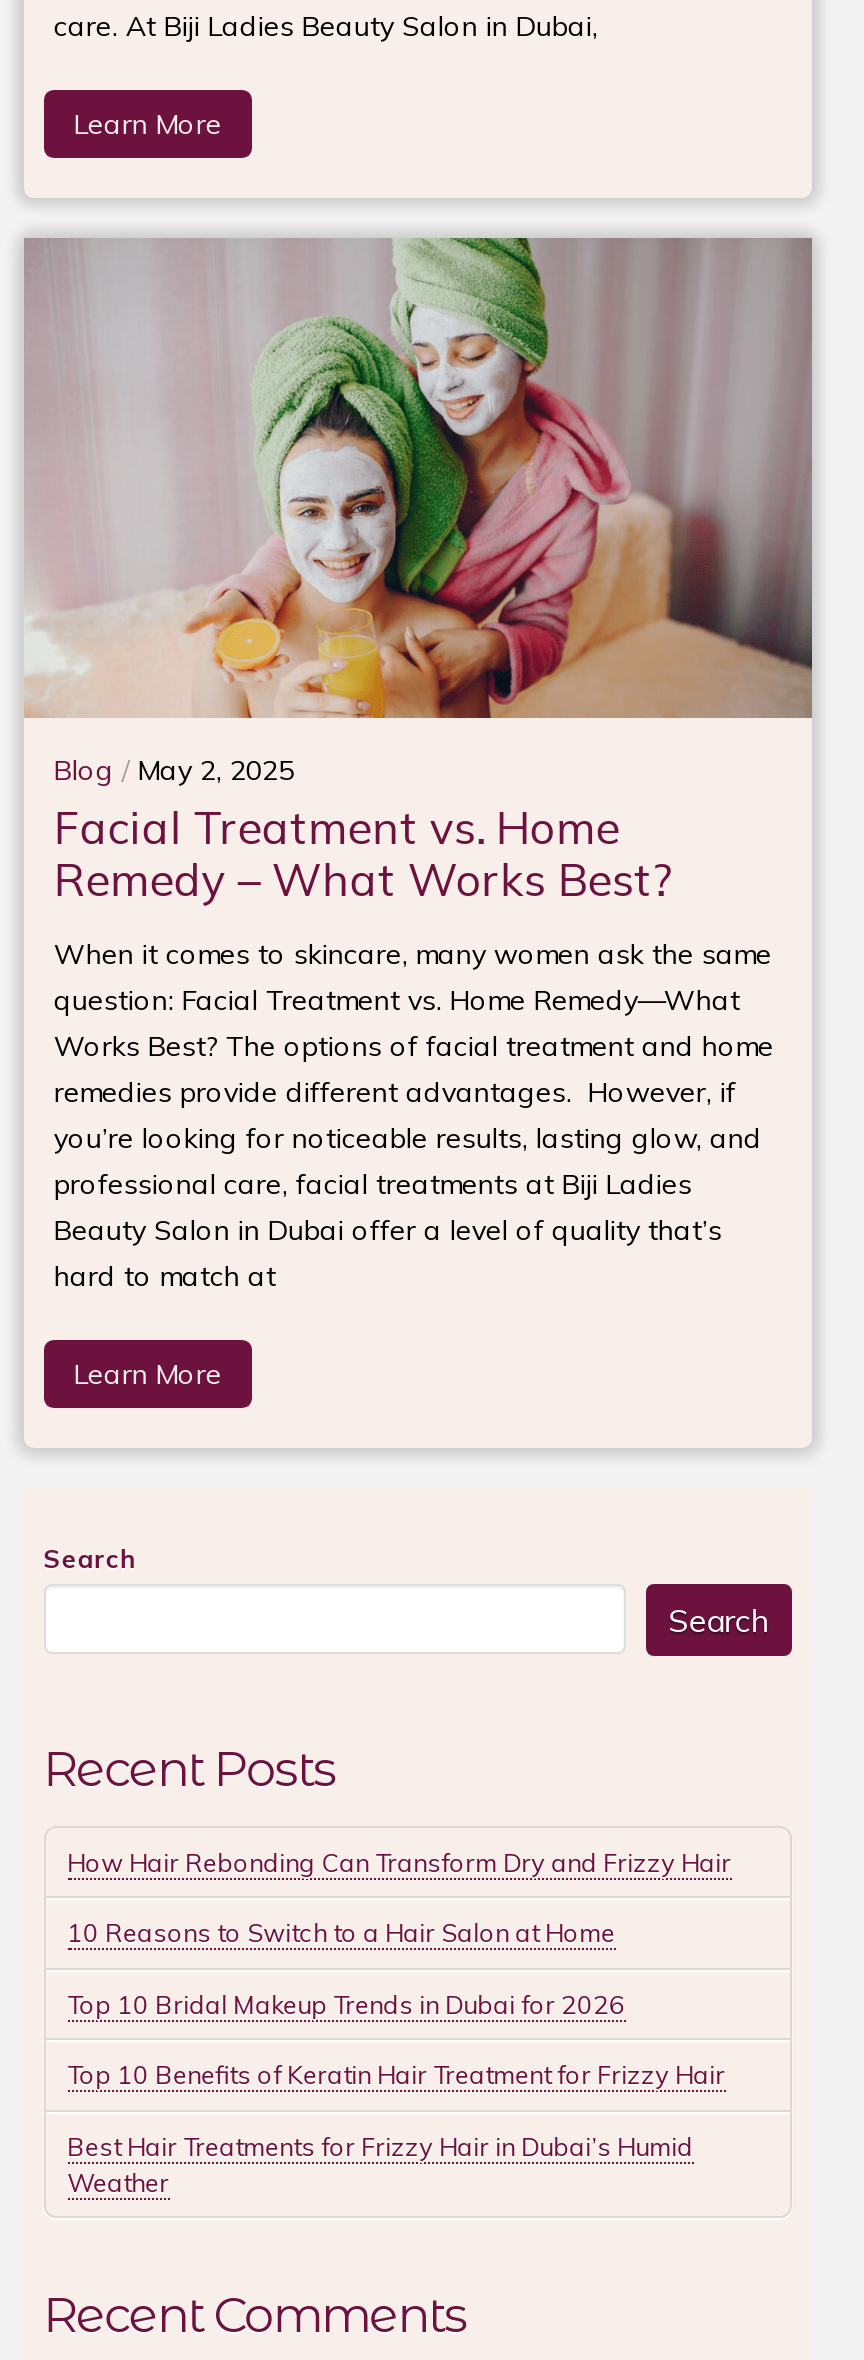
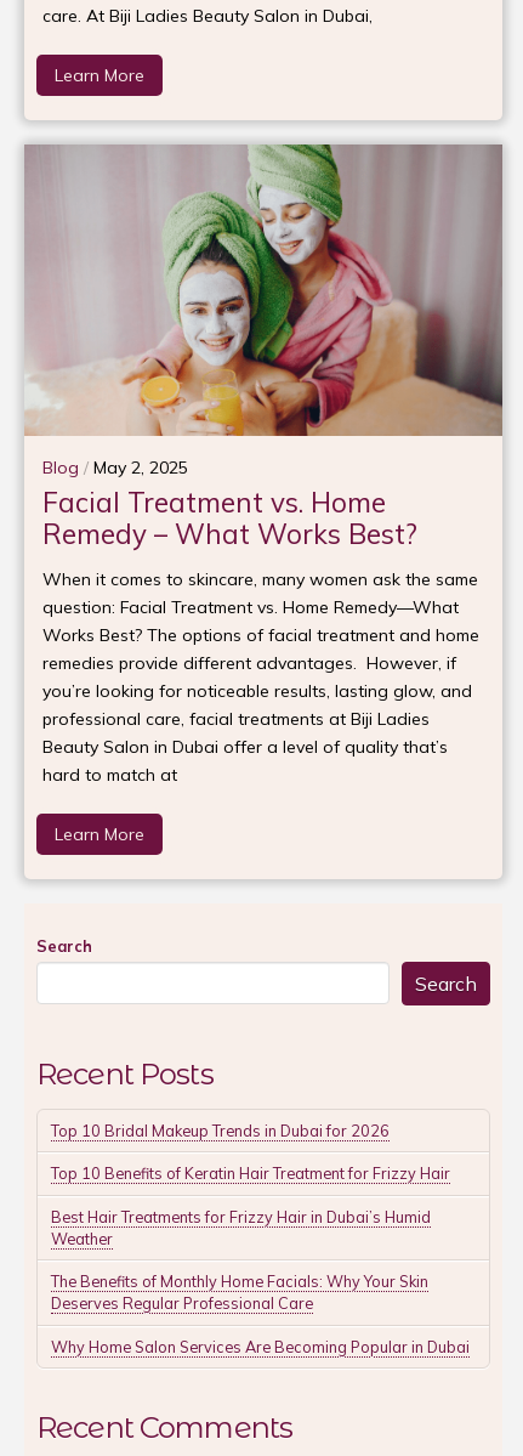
- How Hair Rebonding Can Transform Dry and Frizzy Hair
- 10 Reasons to Switch to a Hair Salon at Home

moved up: Top 10 Bridal Makeup Trends in Dubai for 2026 | Top 10 Benefits of Keratin Hair Treatment for Frizzy Hair | Best Hair Treatments for Frizzy Hair in Dubai’s Humid | Weather

+ The Benefits of Monthly Home Facials: Why Your Skin
+ Deserves Regular Professional Care
+ Why Home Salon Services Are Becoming Popular in Dubai
